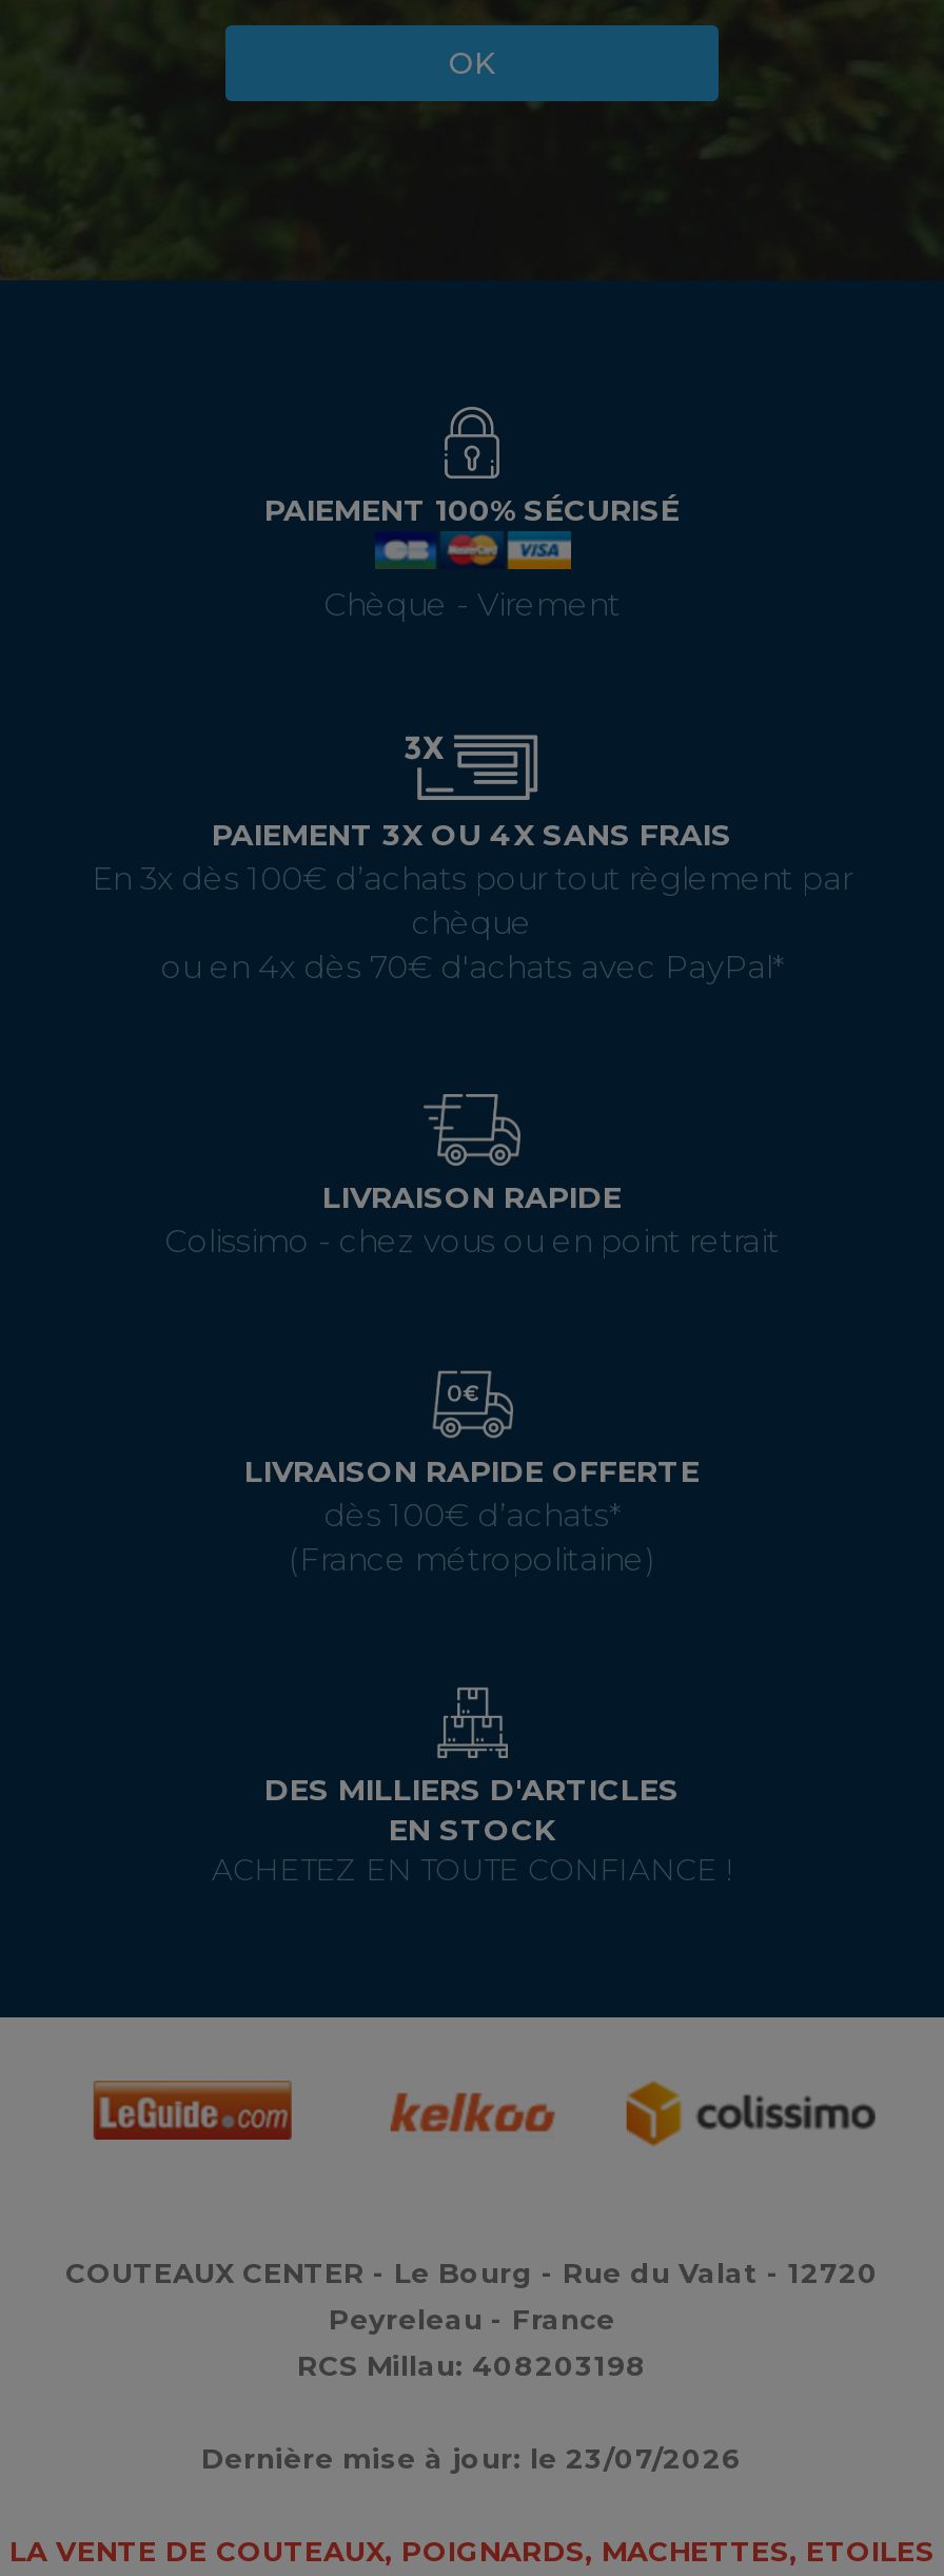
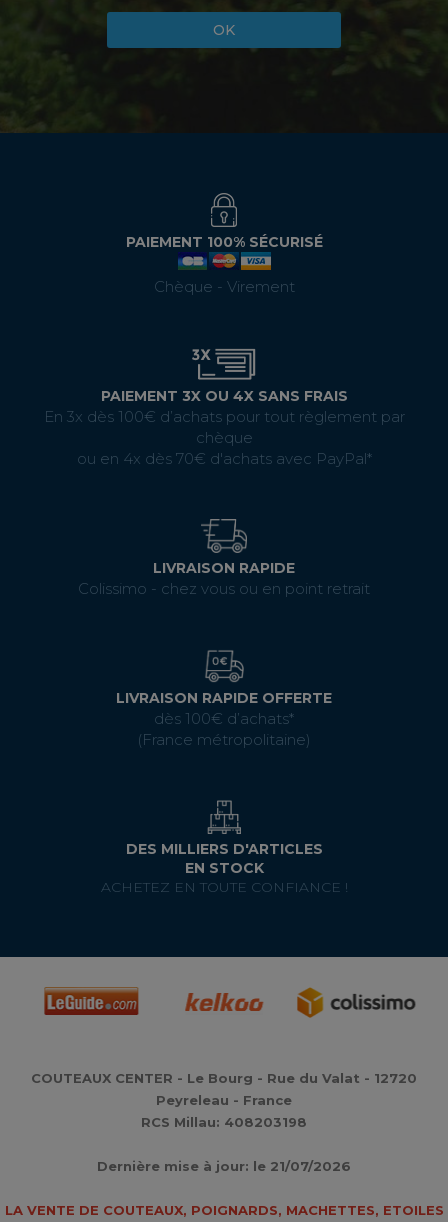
- Dernière mise à jour: le 23/07/2026
+ Dernière mise à jour: le 21/07/2026
